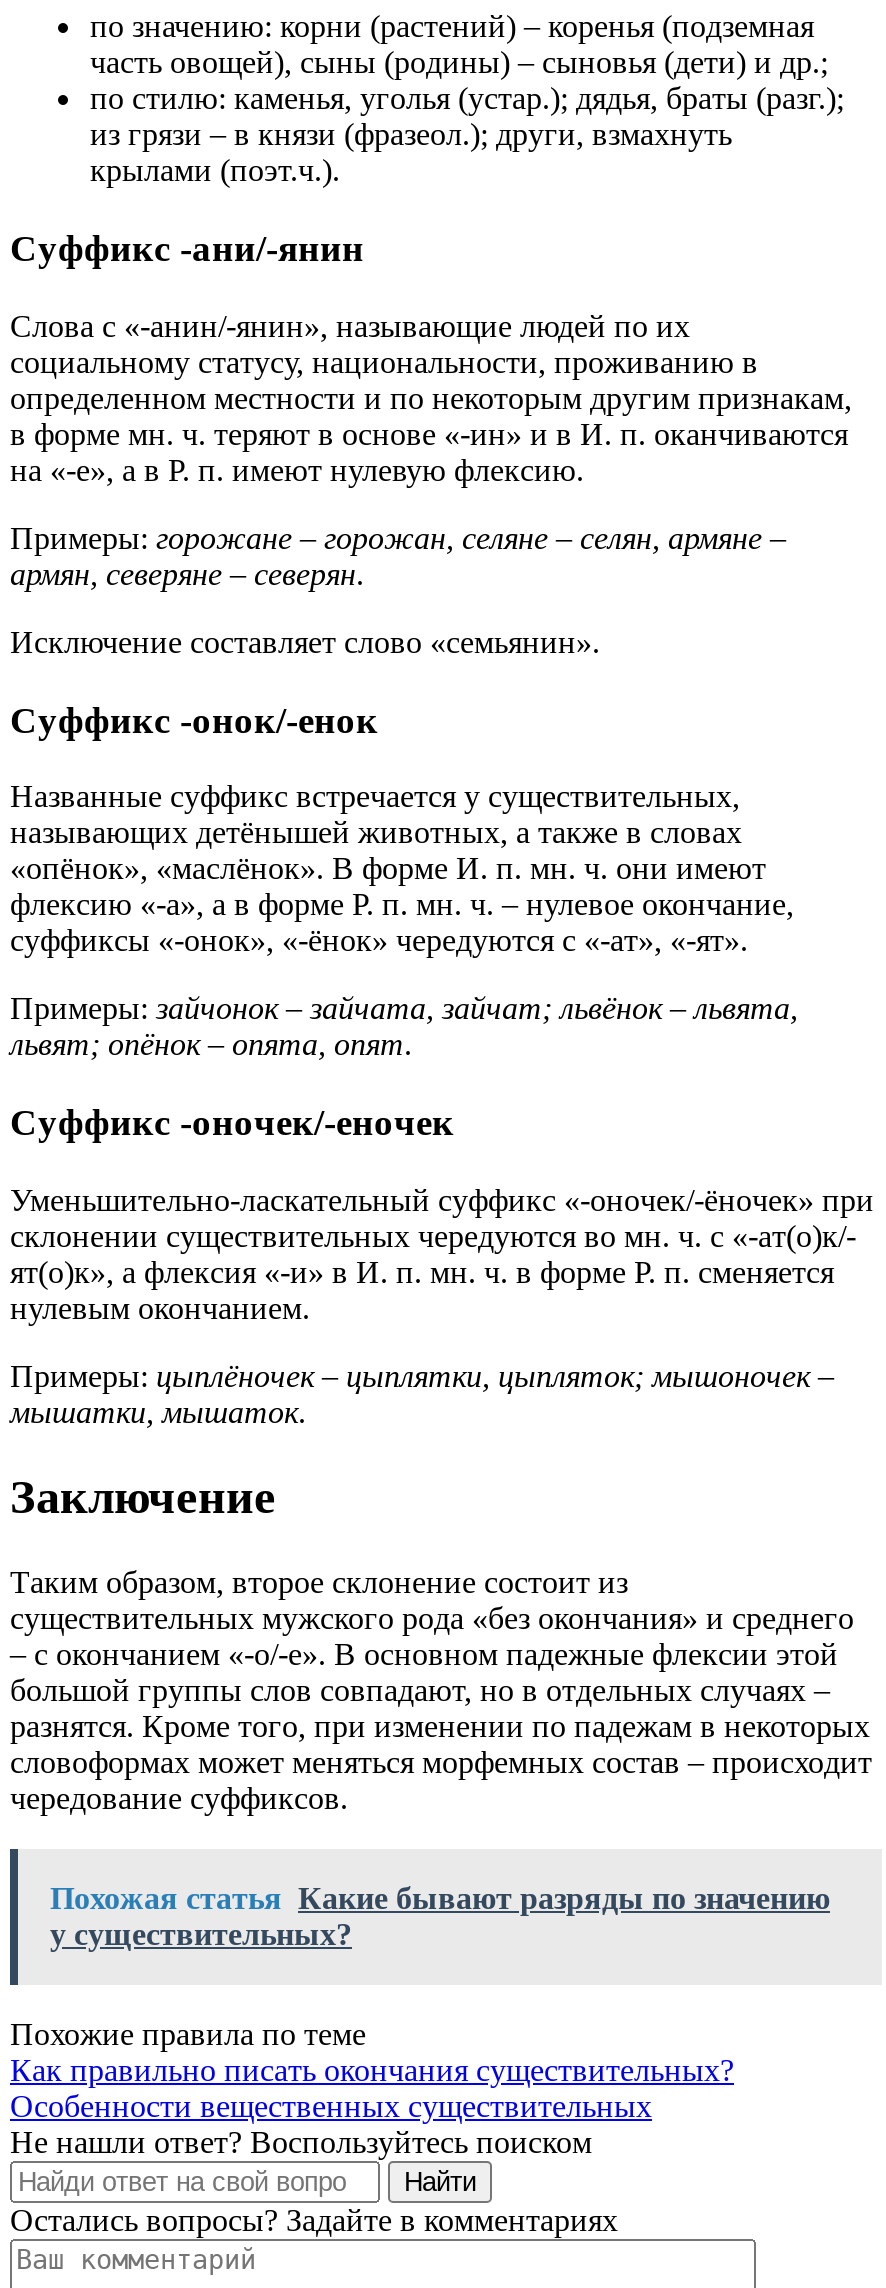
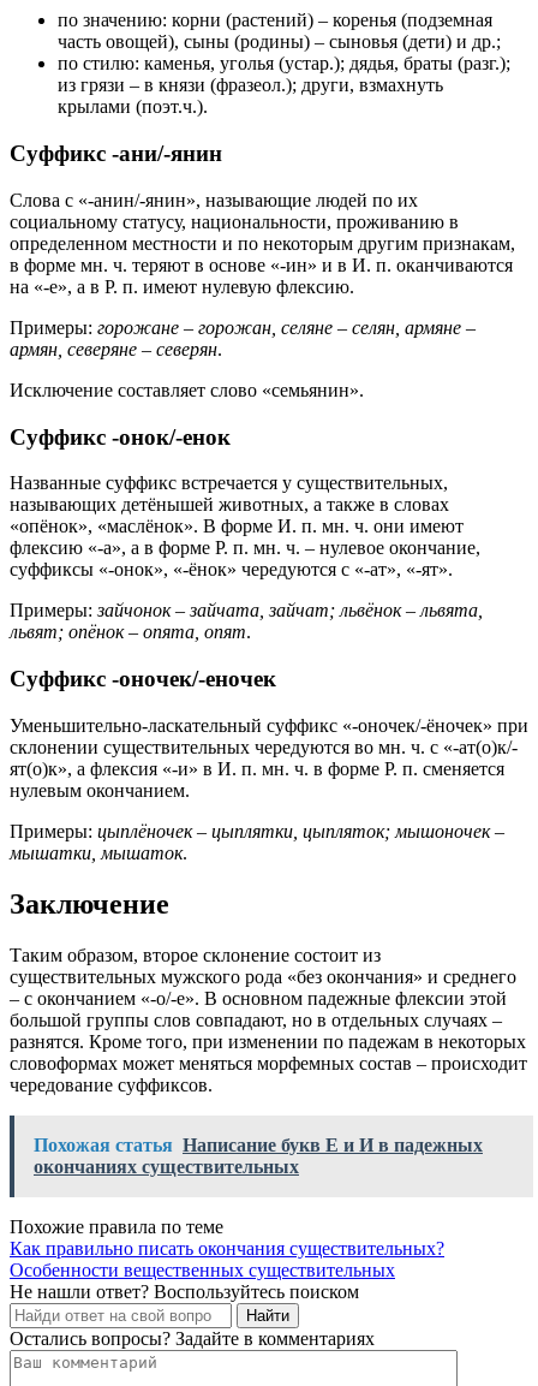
- Похожая статья Какие бывают разряды по значению
- у существительных?
+ Похожая статья Написание букв Е и И в падежных
+ окончаниях существительных
